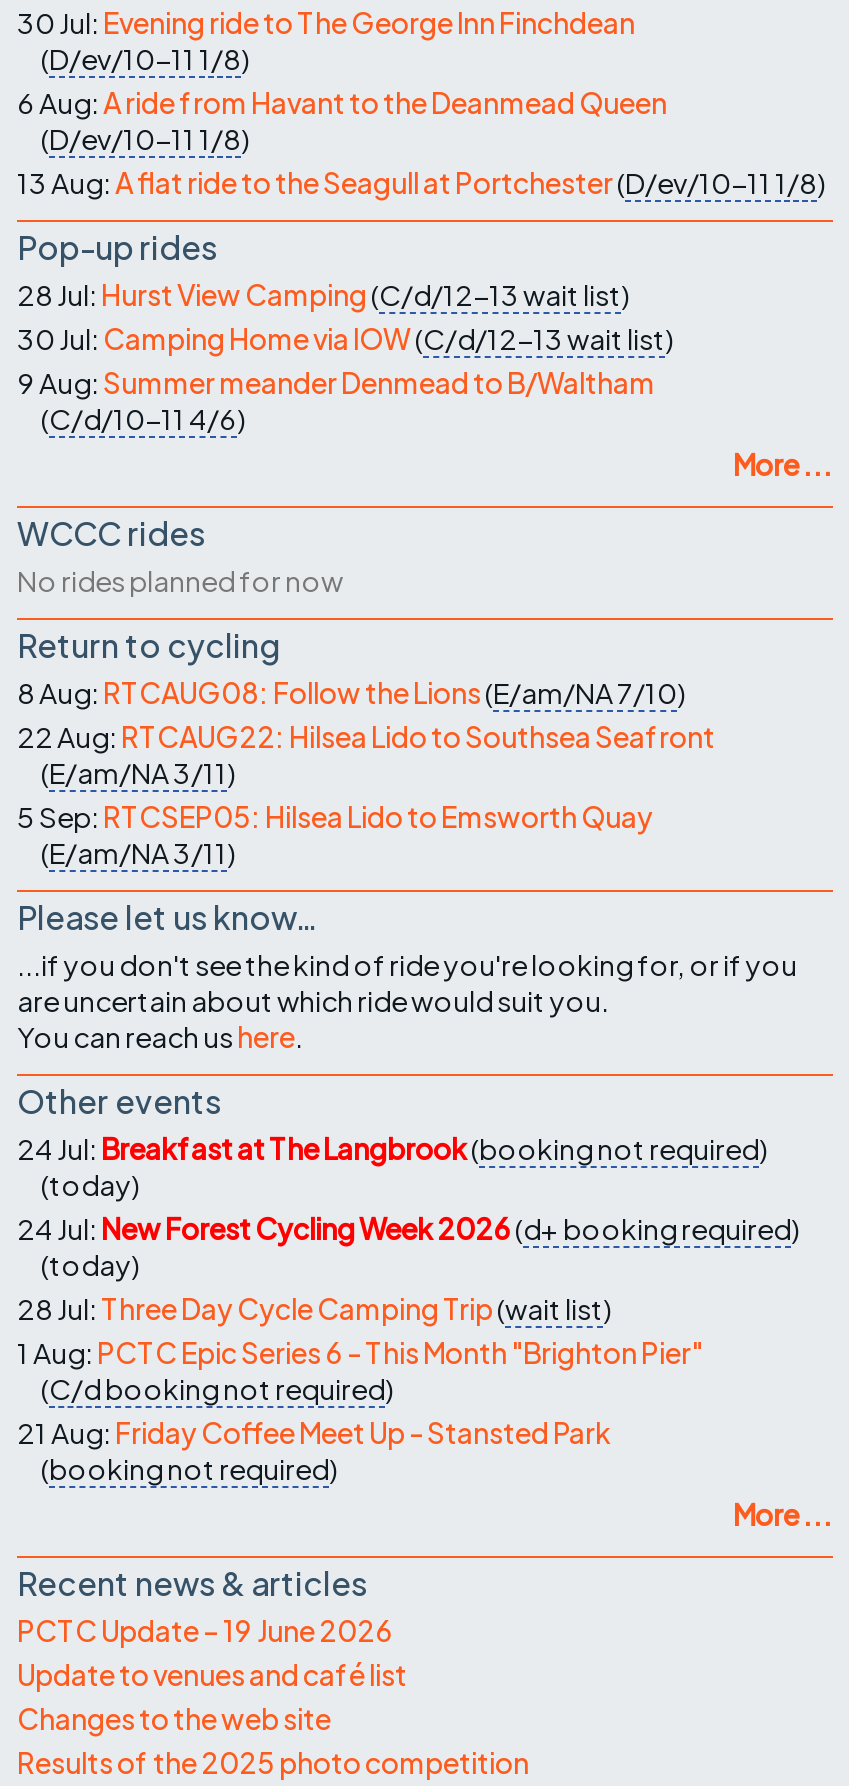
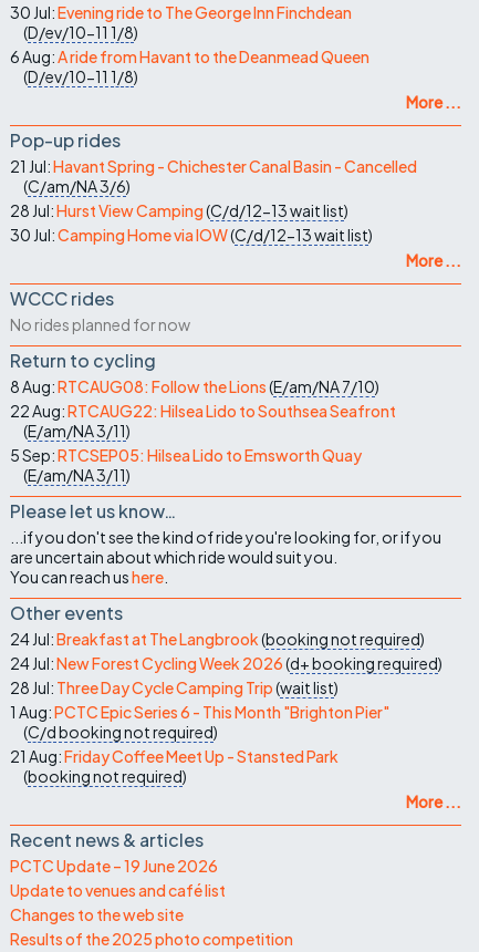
- 13 Aug: A flat ride to the Seagull at Portchester(D/ev/10-11 1/8)
+ More ...

+ 21 Jul: Havant Spring - Chichester Canal Basin - Cancelled
+ (C/am/NA 3/6)

moved down: 28 Jul: Hurst View Camping (C/d/12-13 wait list) | 30 Jul: Camping Home via IOW(C/d/12-13 wait list)

- 9 Aug: Summer meander Denmead to B/Waltham
- (C/d/10-11 4/6)

- (today)

- (today)
